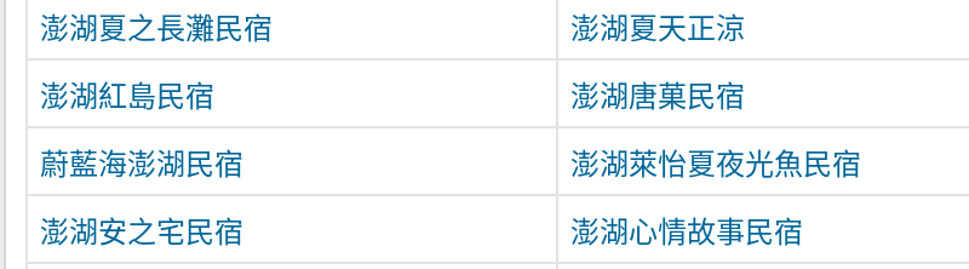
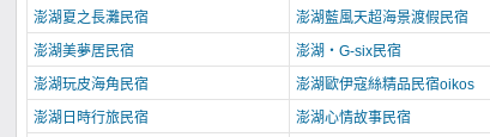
- 澎湖夏天正涼
+ 澎湖藍風天超海景渡假民宿

- 澎湖紅島民宿
- 澎湖唐菓民宿
+ 澎湖美夢居民宿
+ 澎湖‧G-six民宿

- 蔚藍海澎湖民宿
- 澎湖萊怡夏夜光魚民宿
+ 澎湖玩皮海角民宿
+ 澎湖歐伊寇絲精品民宿oikos

- 澎湖安之宅民宿
+ 澎湖日時行旅民宿
